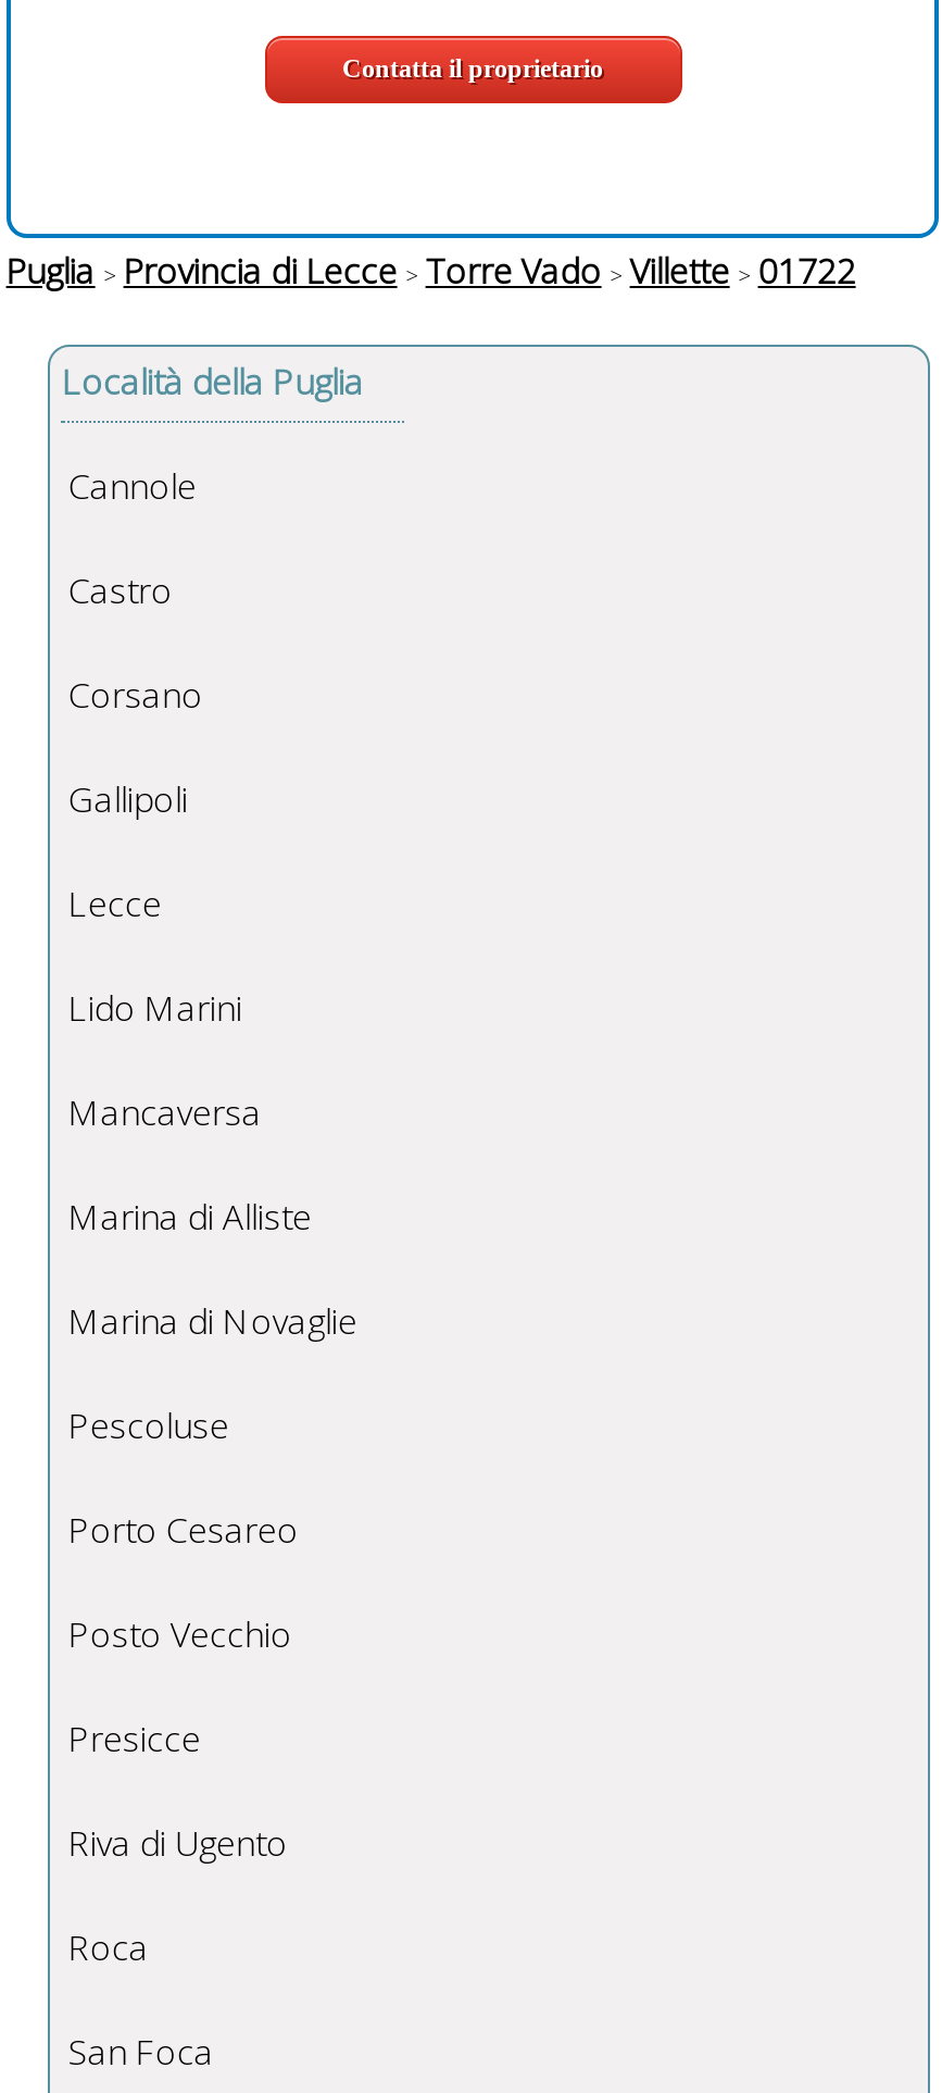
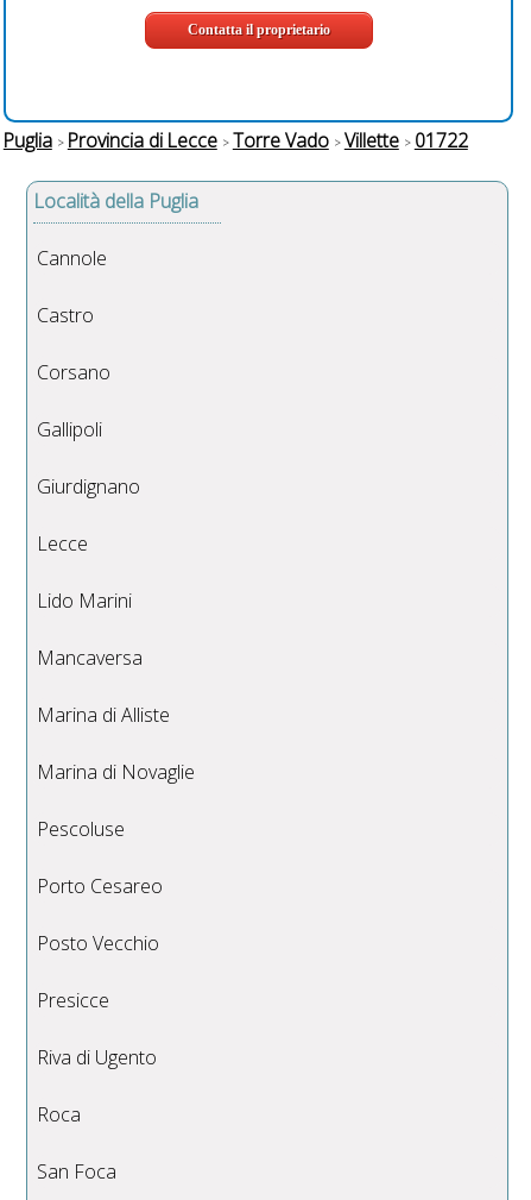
+ Giurdignano
